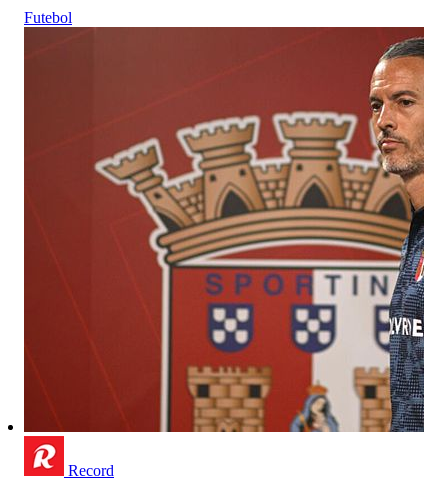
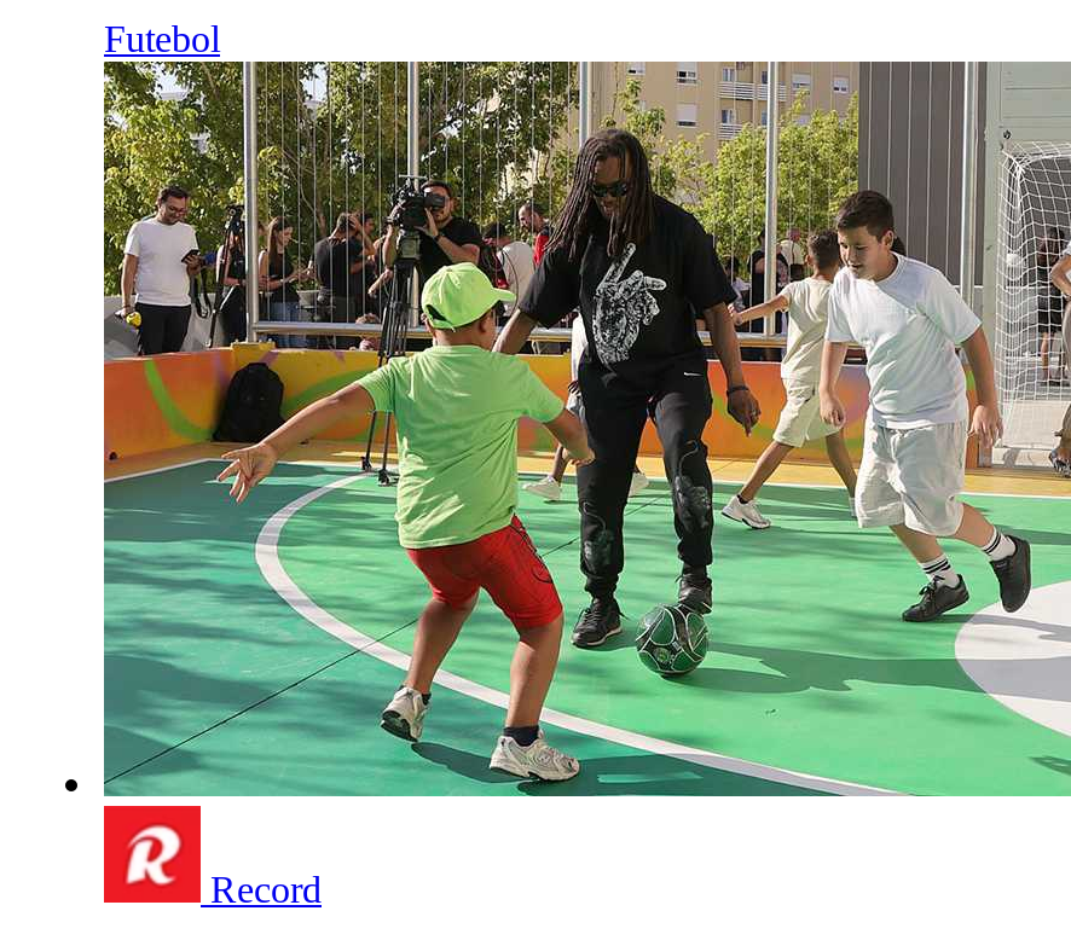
- [image]
+ [image]
